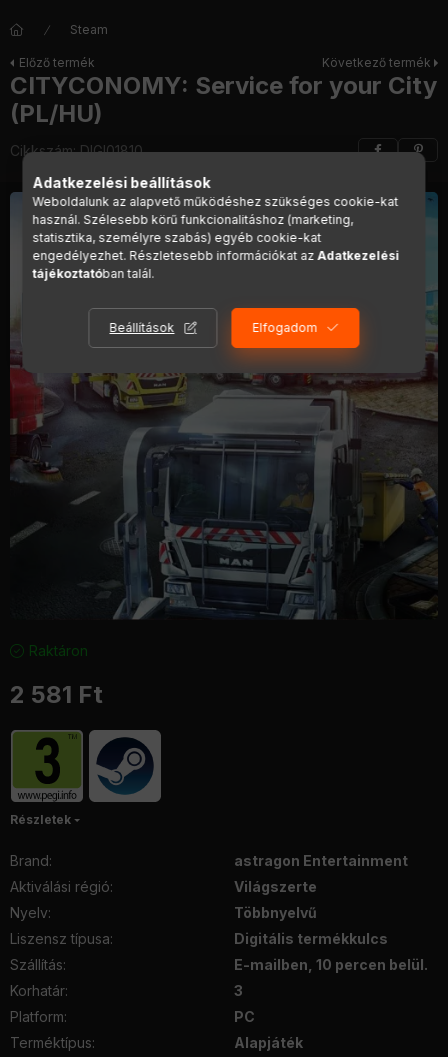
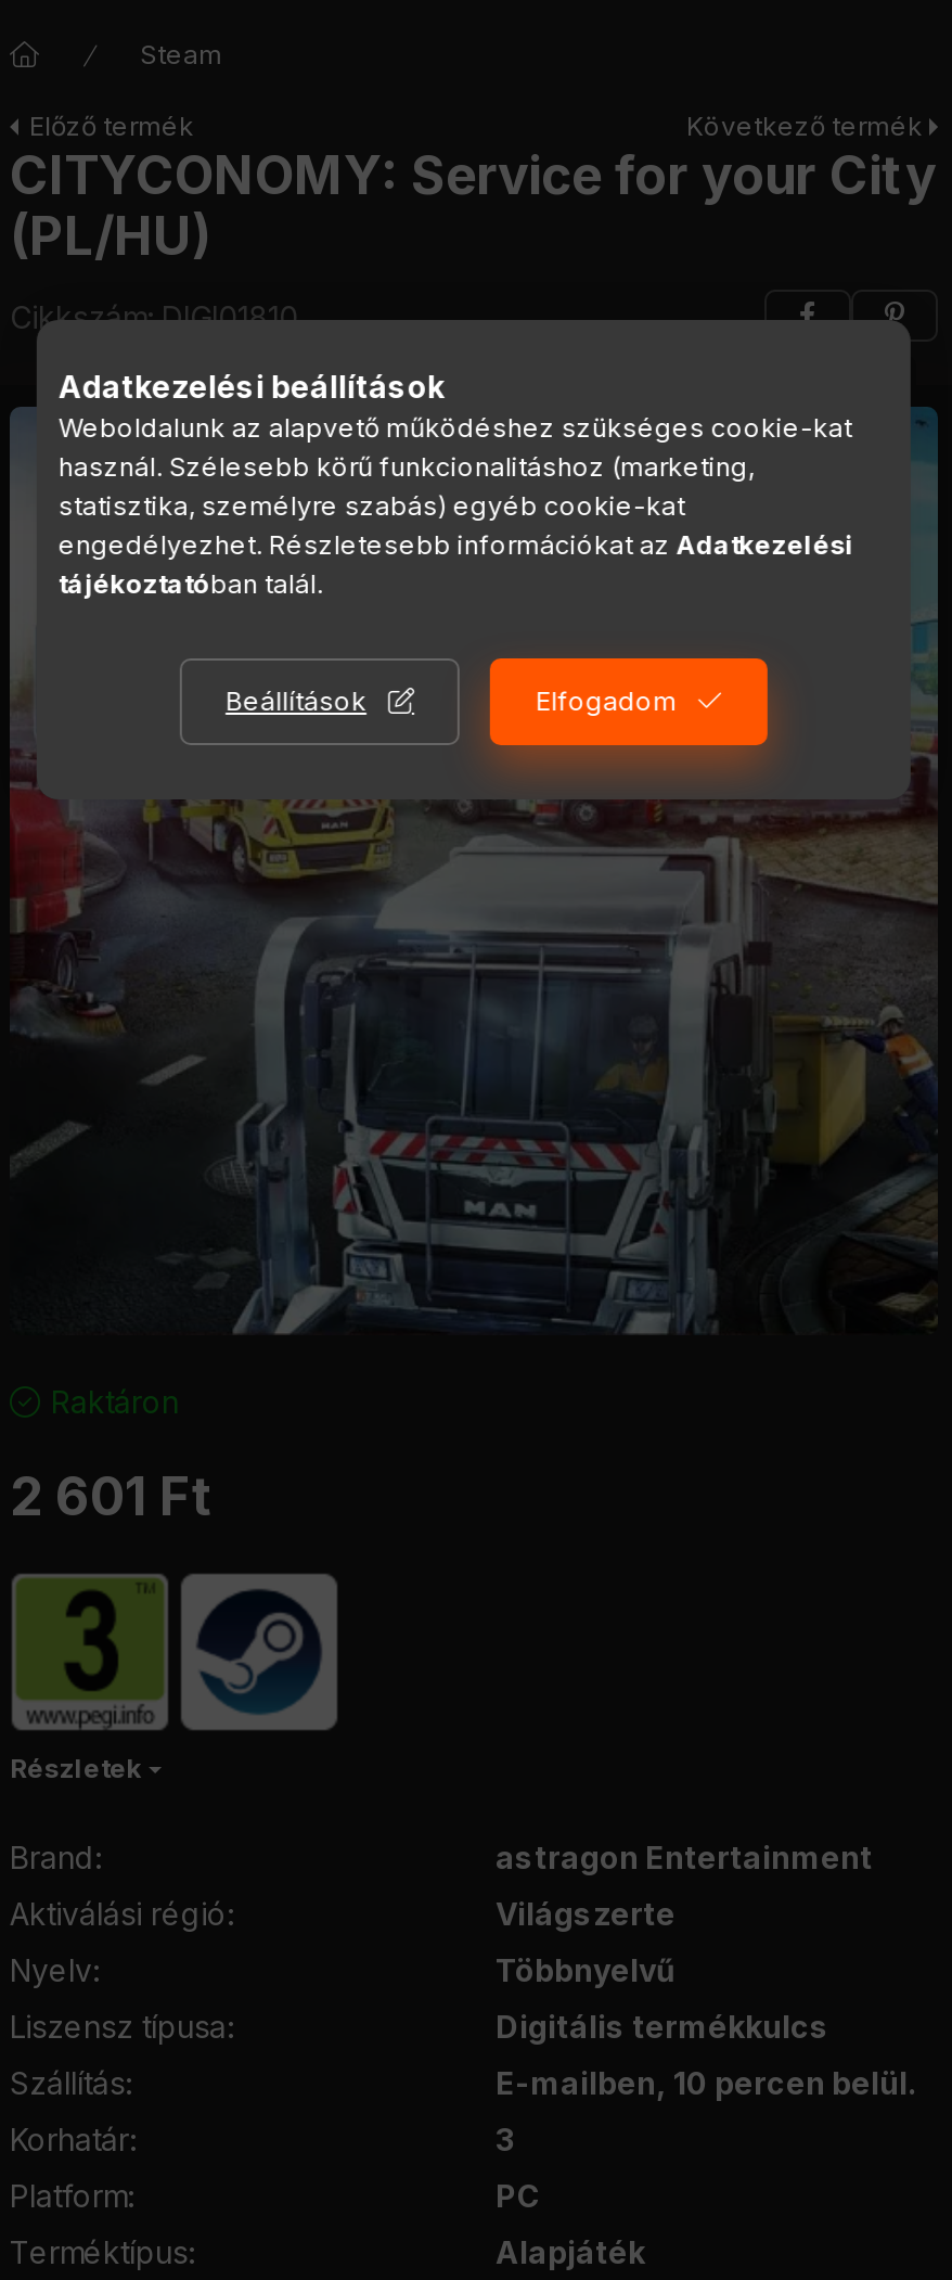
- 2 581 Ft
+ 2 601 Ft
